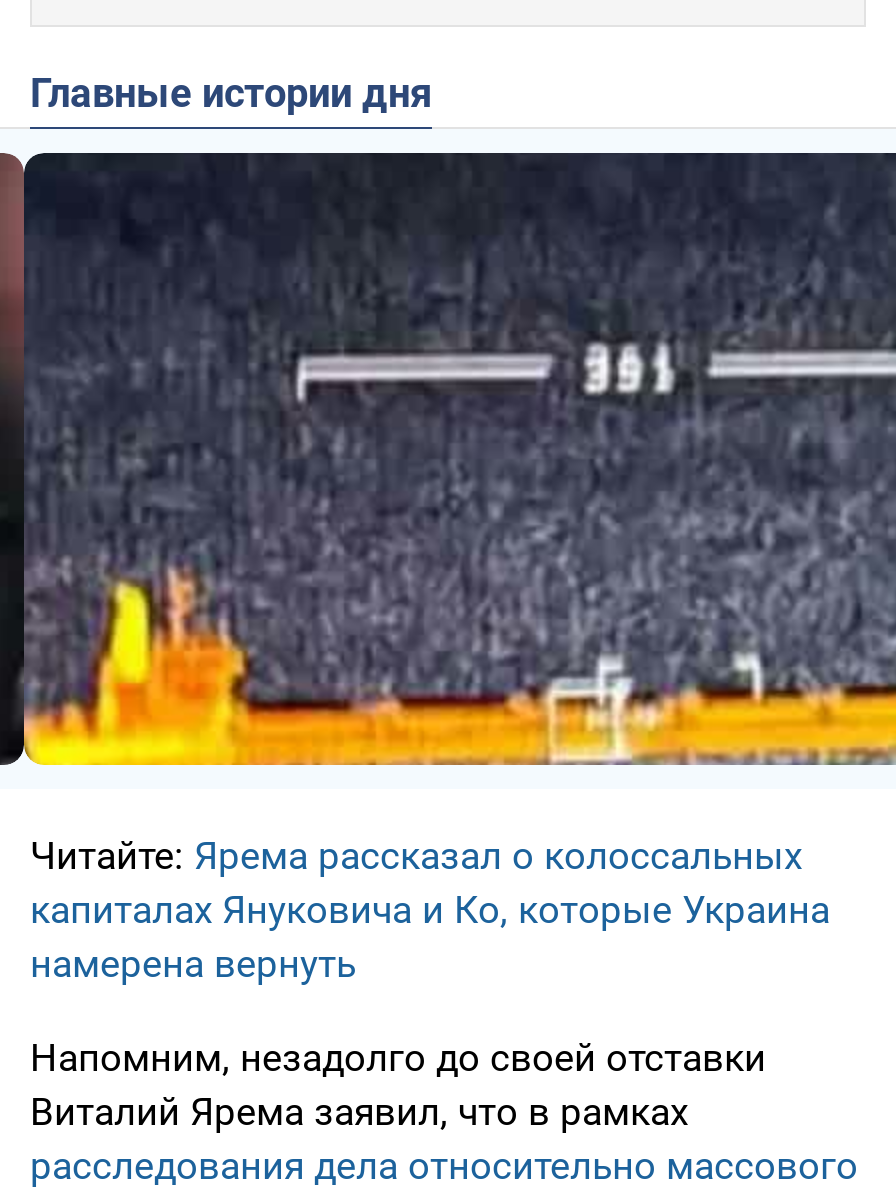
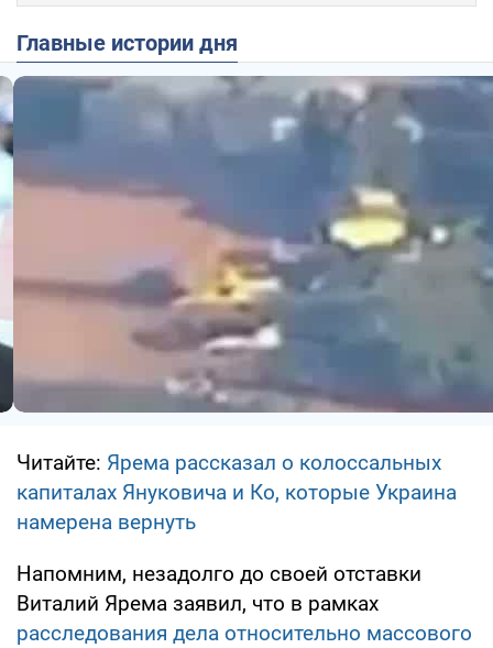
- [image]
+ [image]
